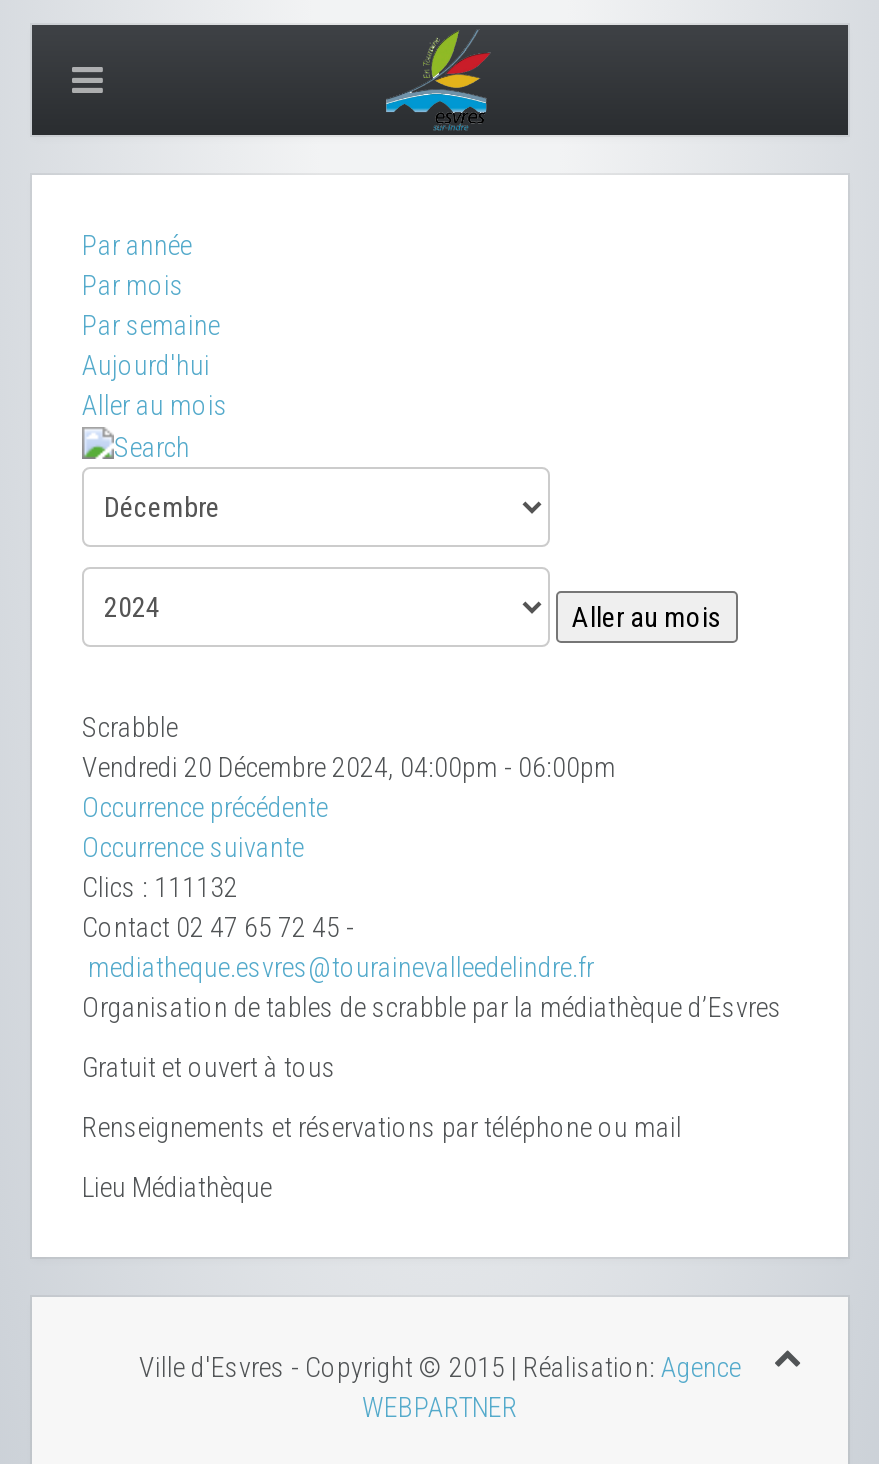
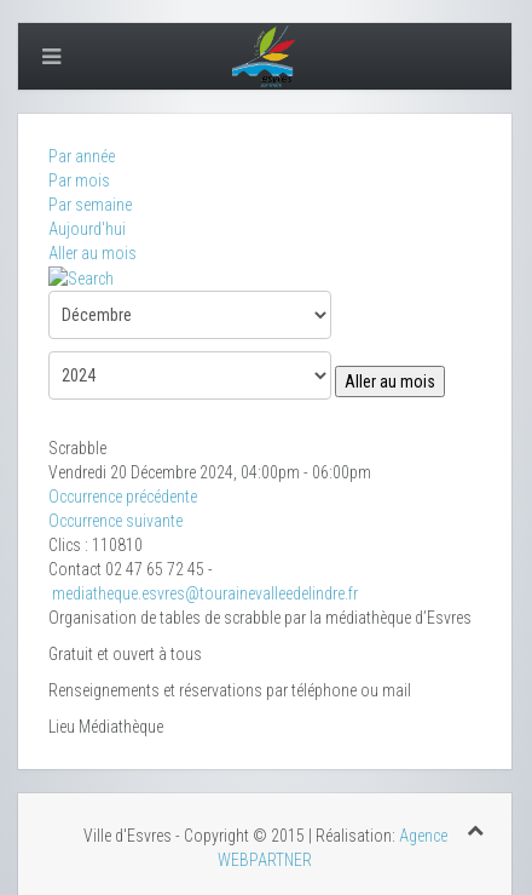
- Clics: 111132
+ Clics: 110810
